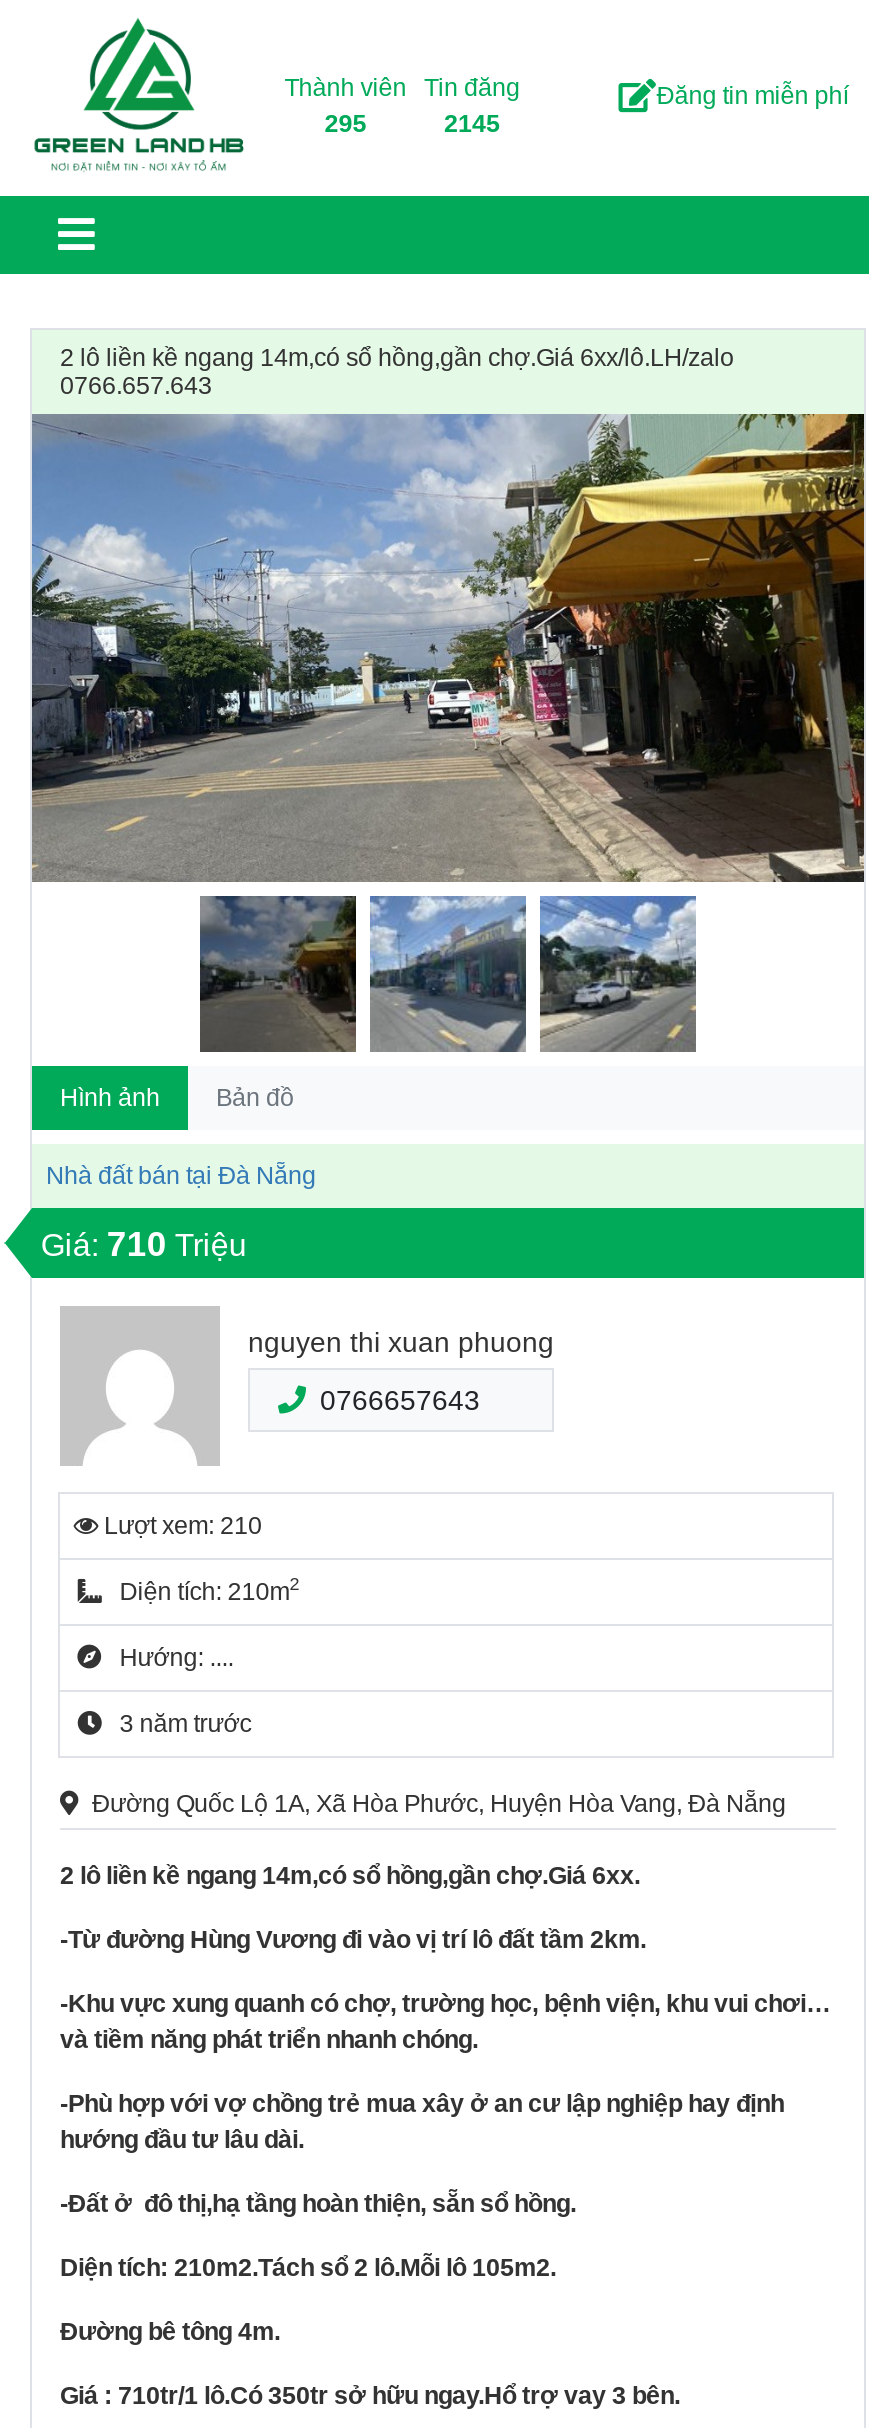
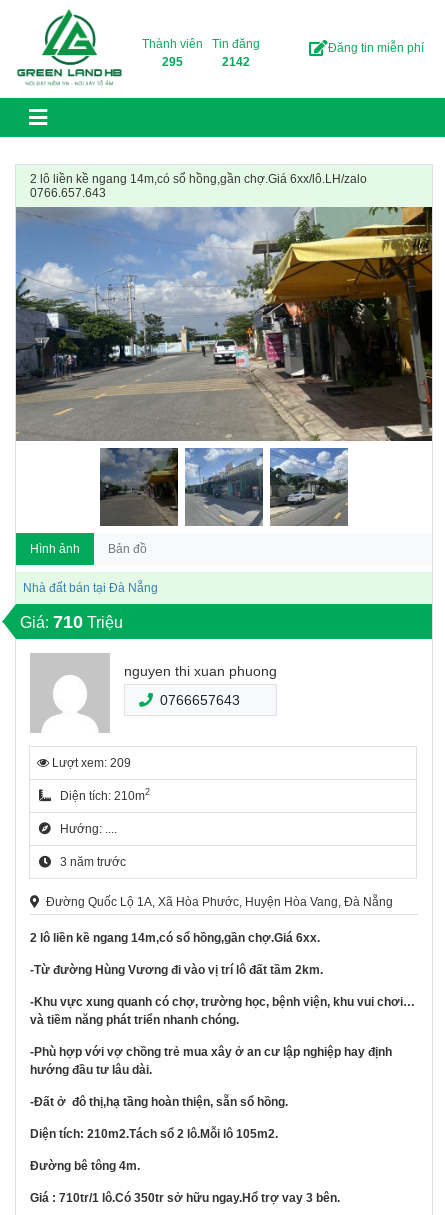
- 2145
+ 2142

- Lượt xem: 210
+ Lượt xem: 209
